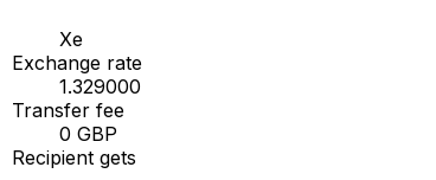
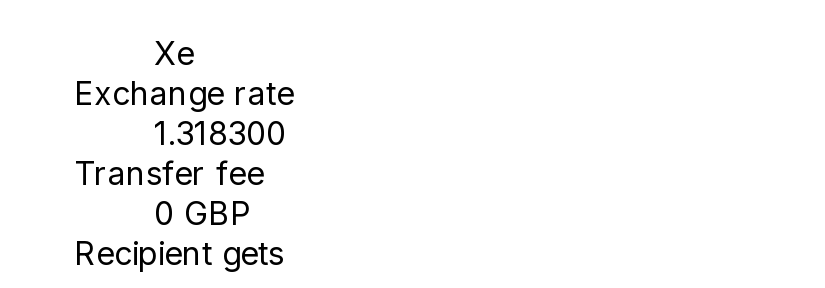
- 1.329000
+ 1.318300
